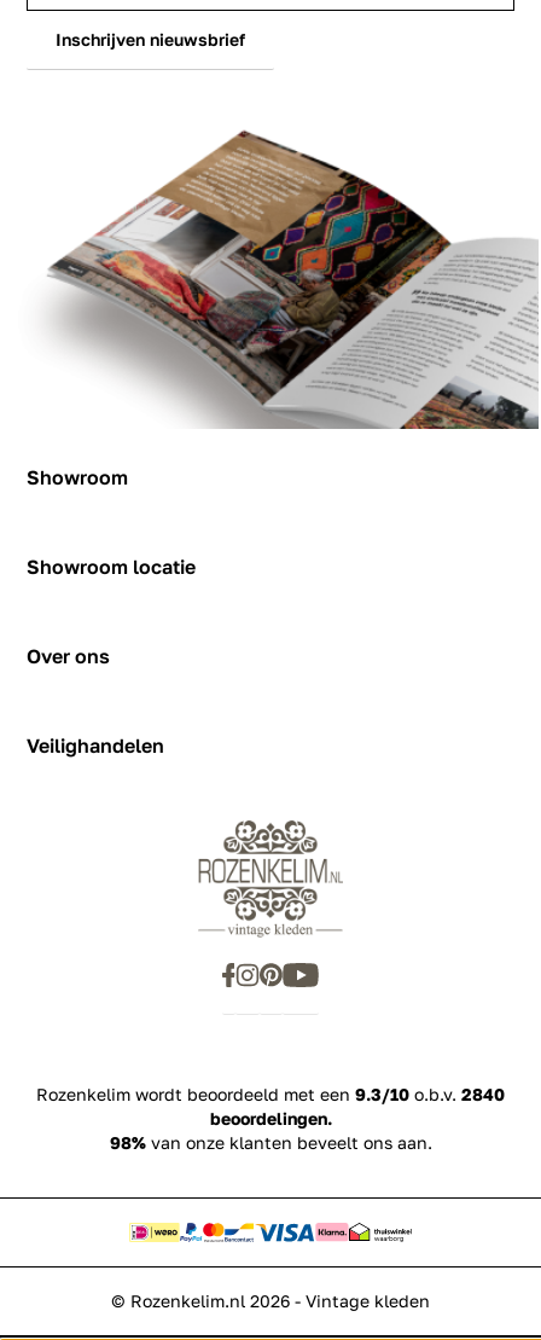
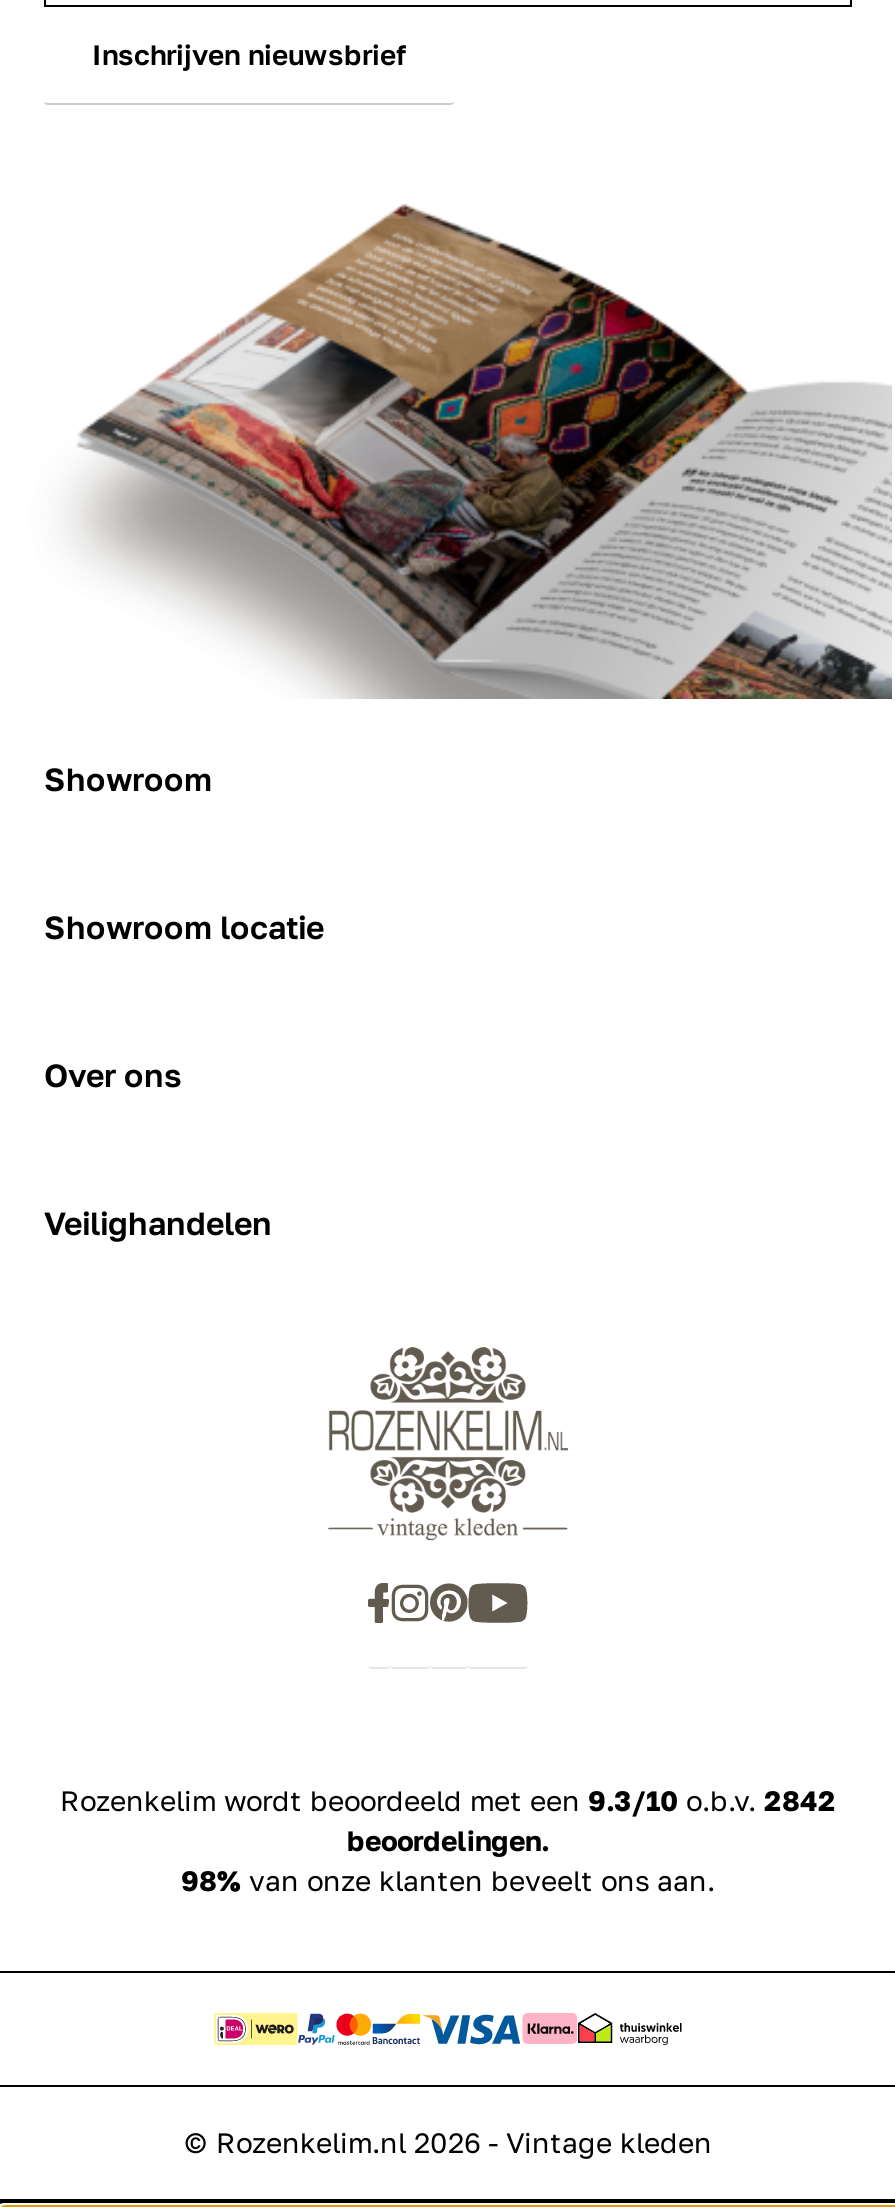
- Rozenkelim wordt beoordeeld met een 9.3/10 o.b.v. 2840
+ Rozenkelim wordt beoordeeld met een 9.3/10 o.b.v. 2842
